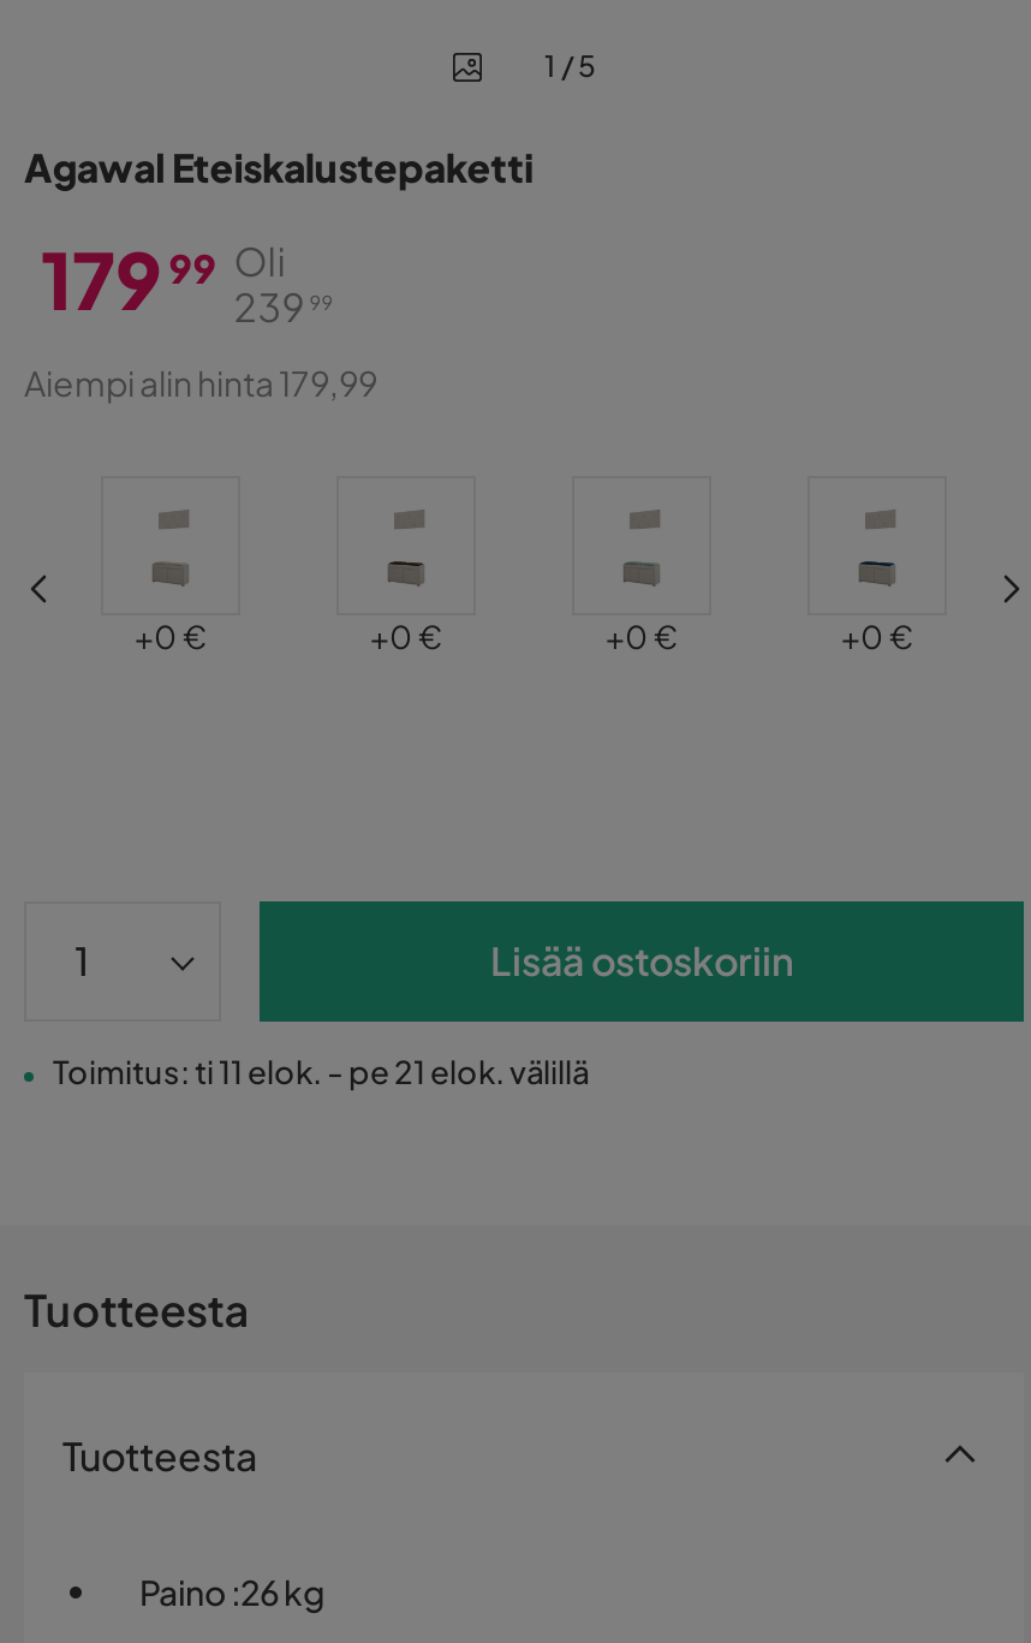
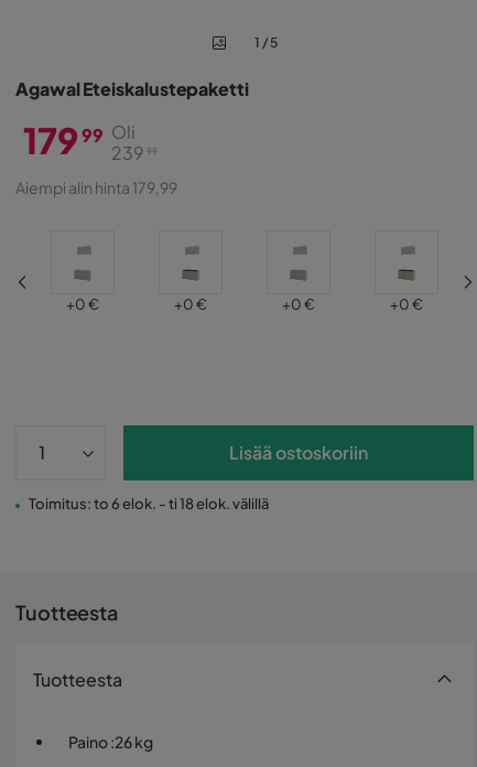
- Toimitus: ti 11 elok. - pe 21 elok. välillä
+ Toimitus: to 6 elok. - ti 18 elok. välillä
